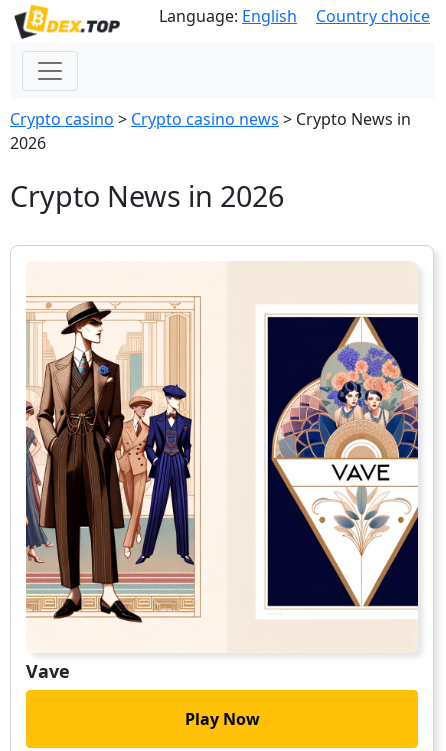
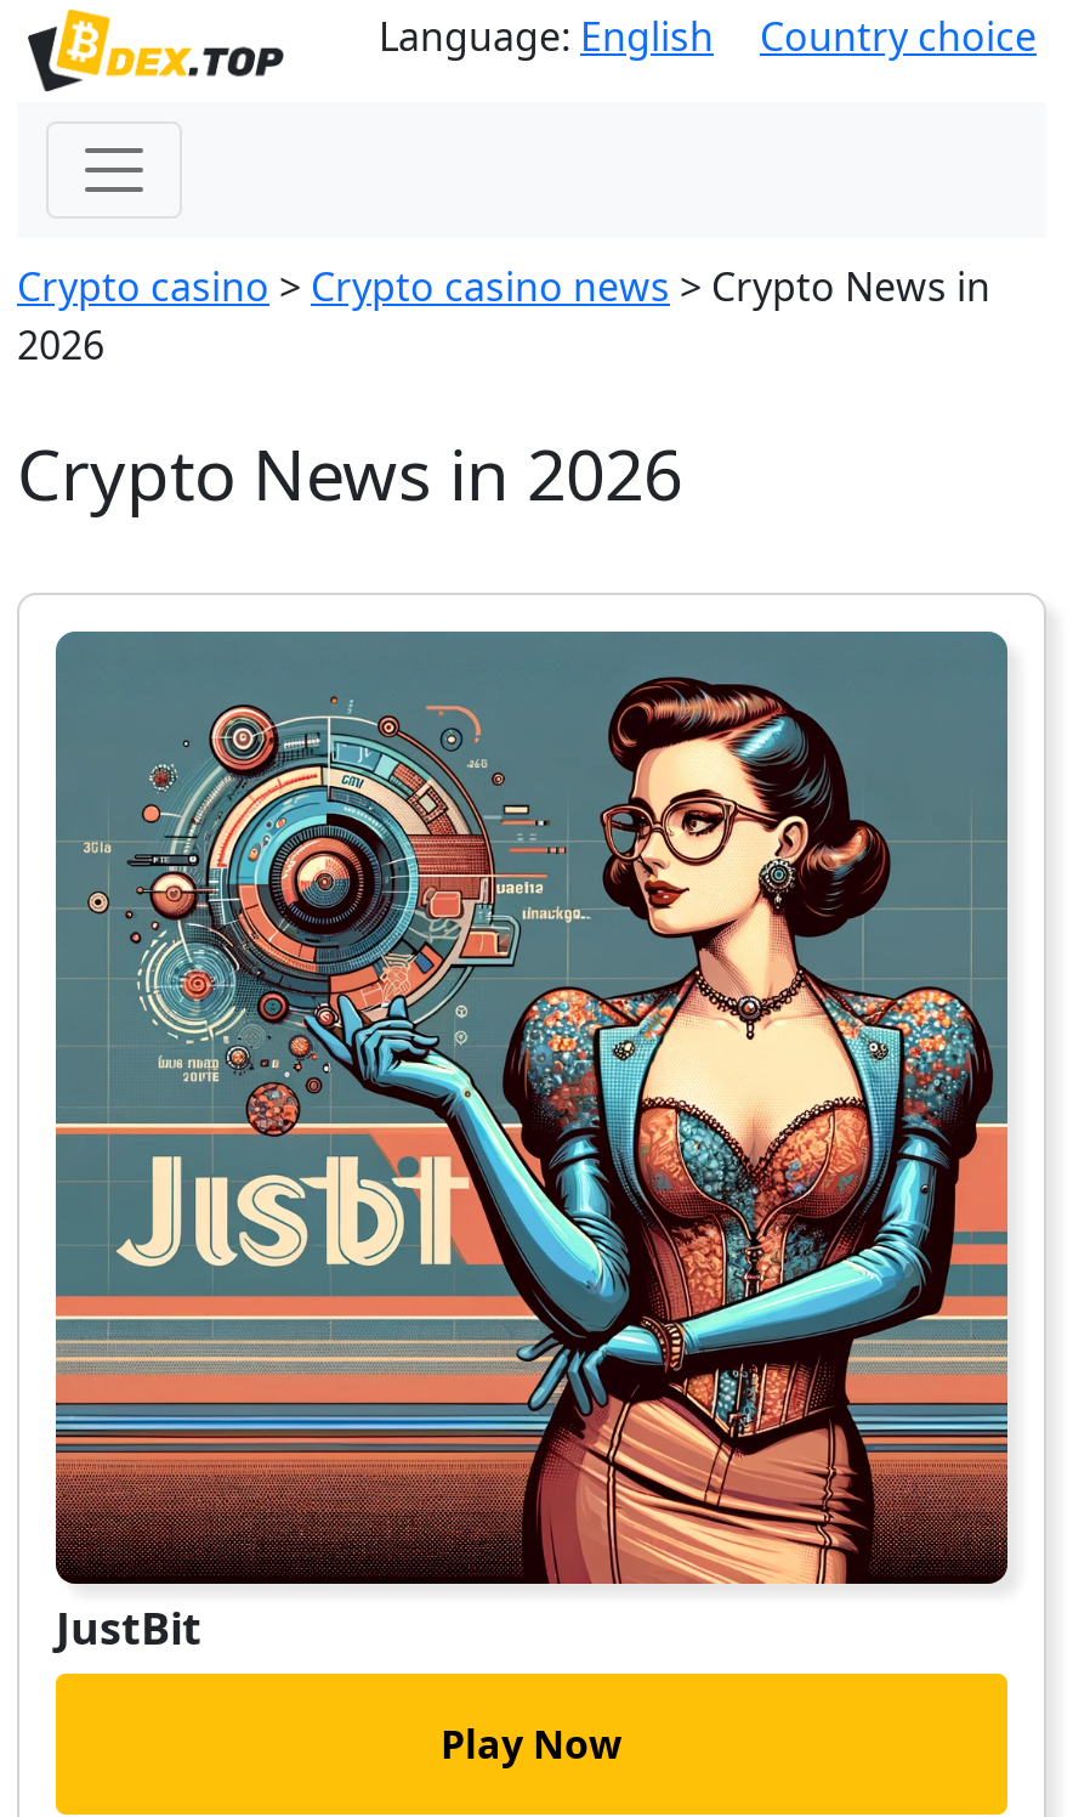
- [image]
- Vave
+ [image]
+ JustBit
